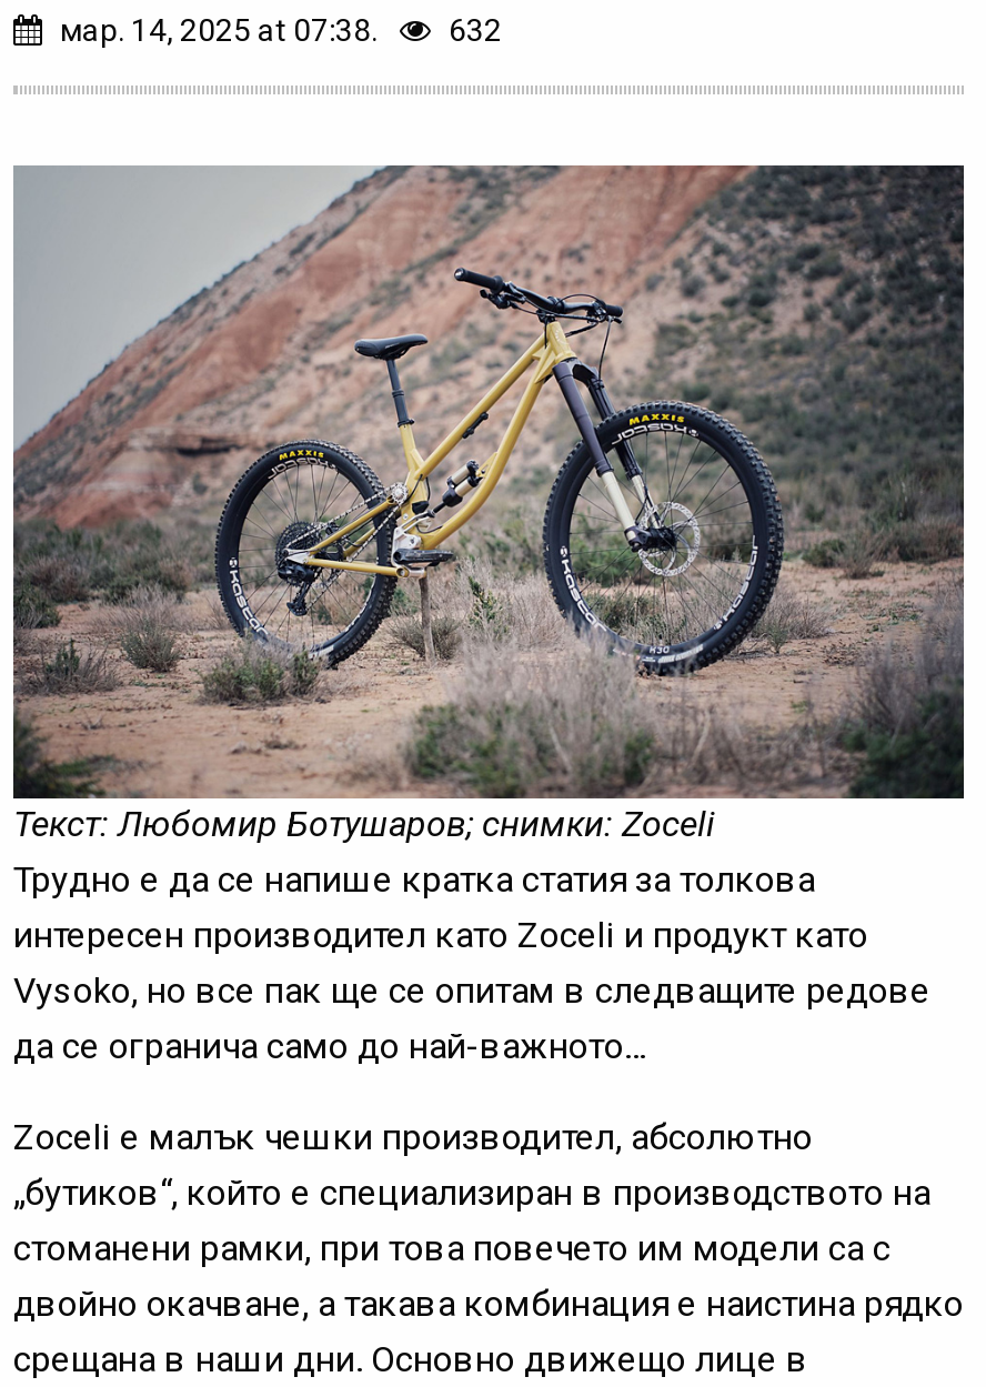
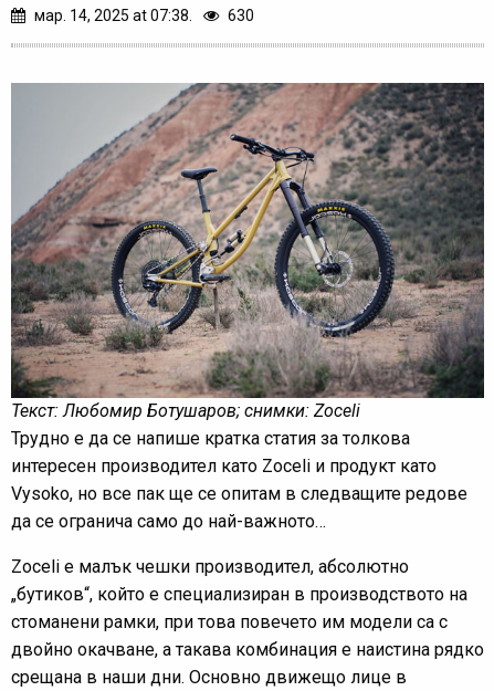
- мар. 14, 2025 at 07:38. 632
+ мар. 14, 2025 at 07:38. 630
